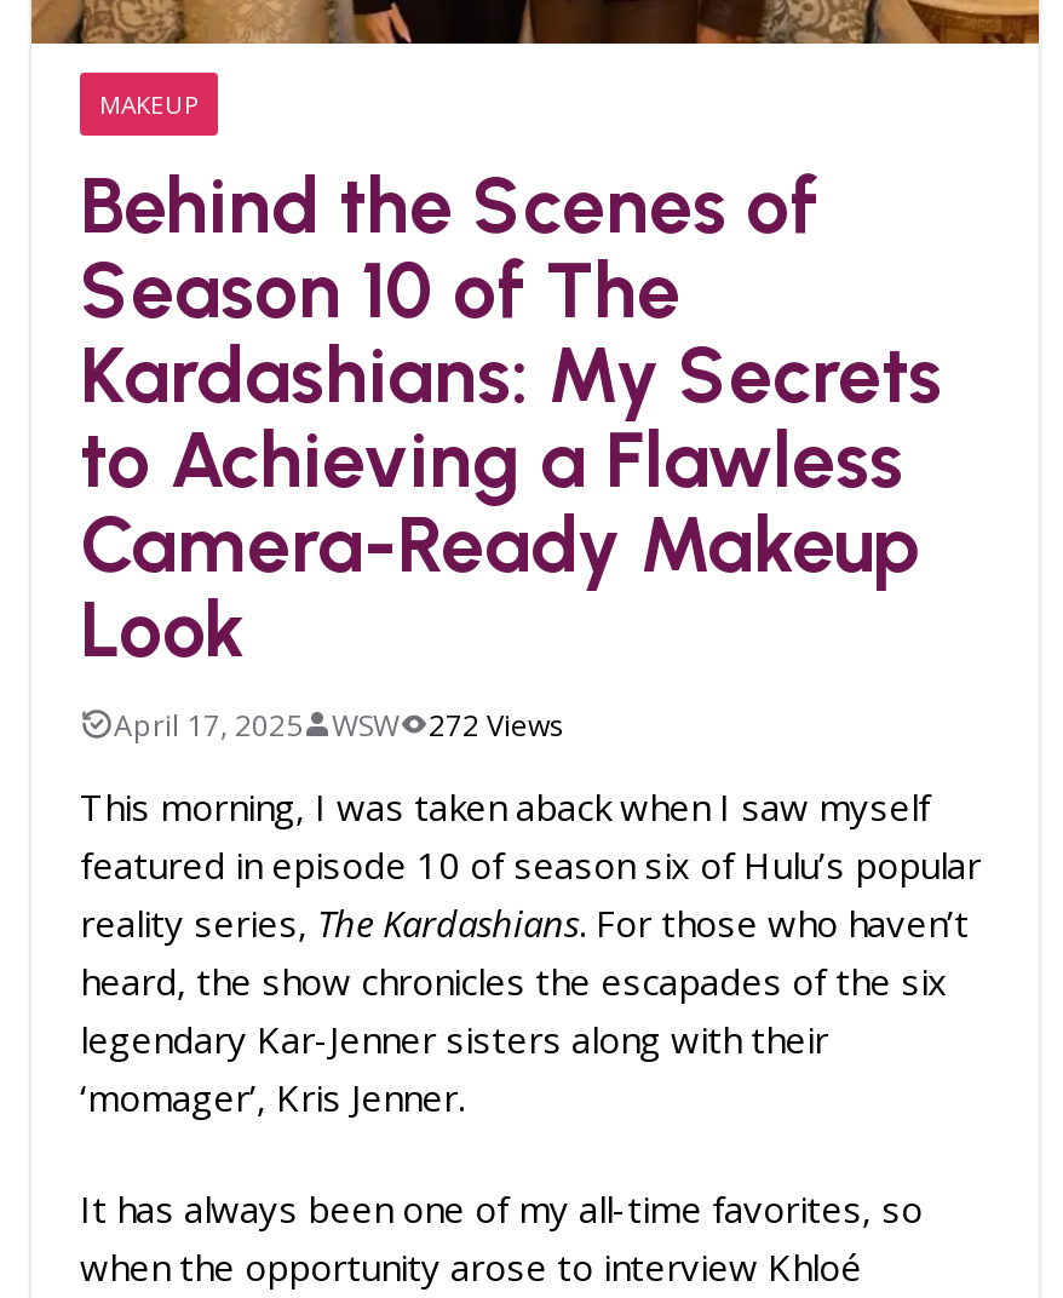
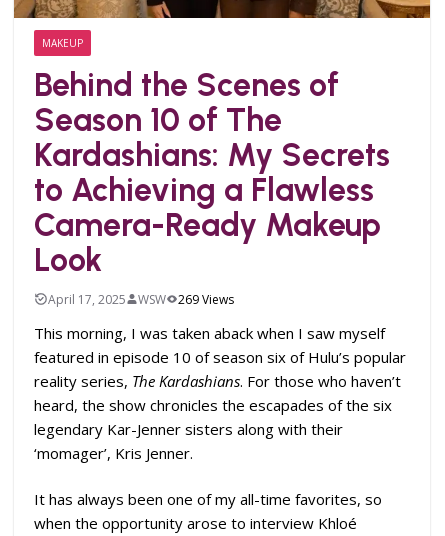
- April 17, 2025 WSW 272 Views
+ April 17, 2025 WSW 269 Views
